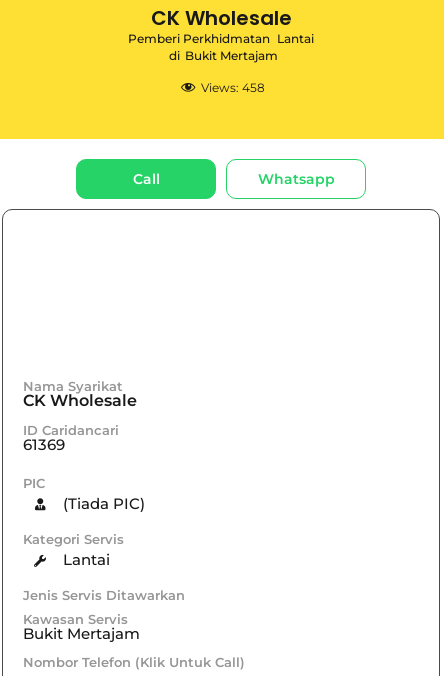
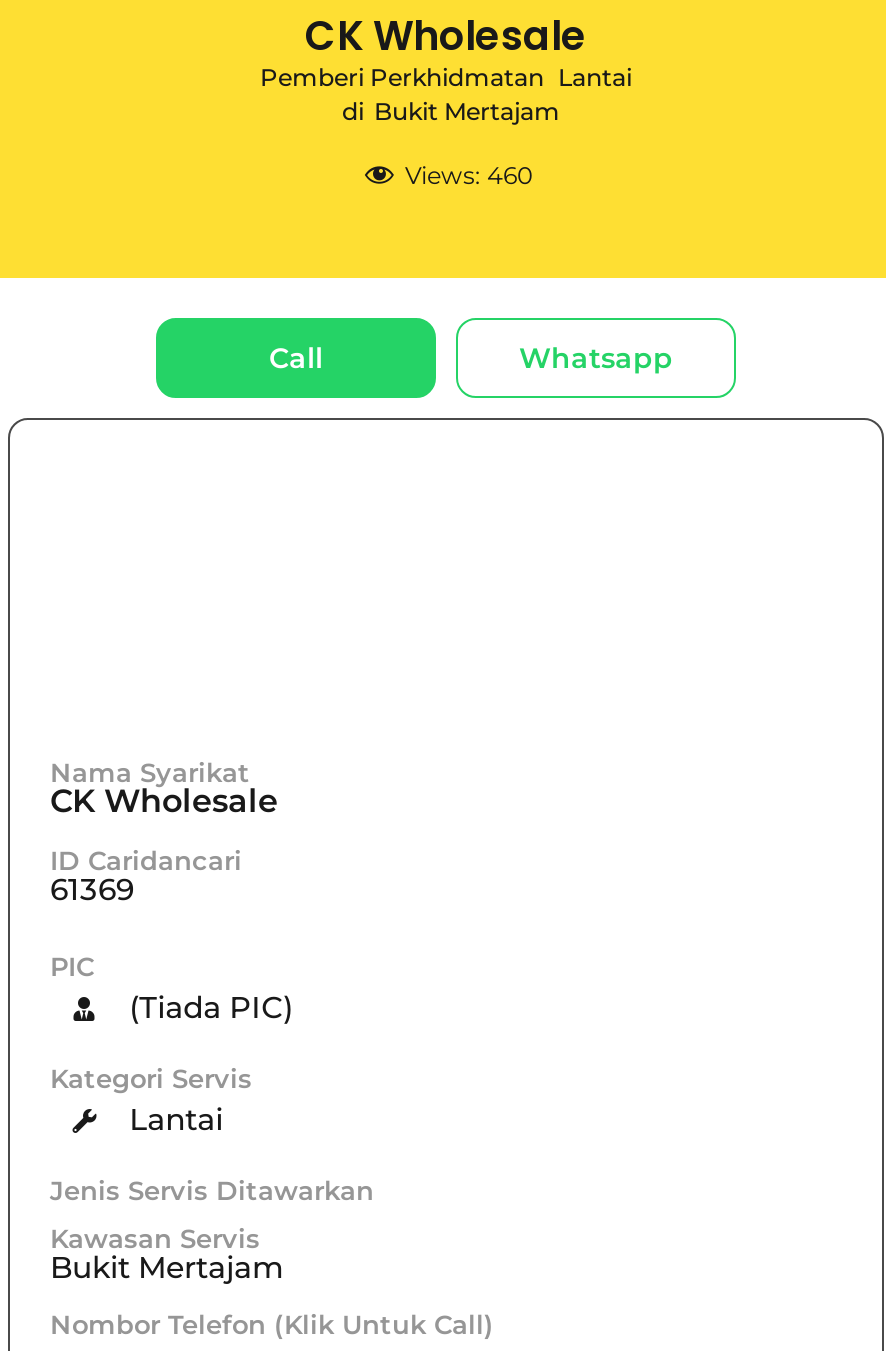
- Views: 458
+ Views: 460
